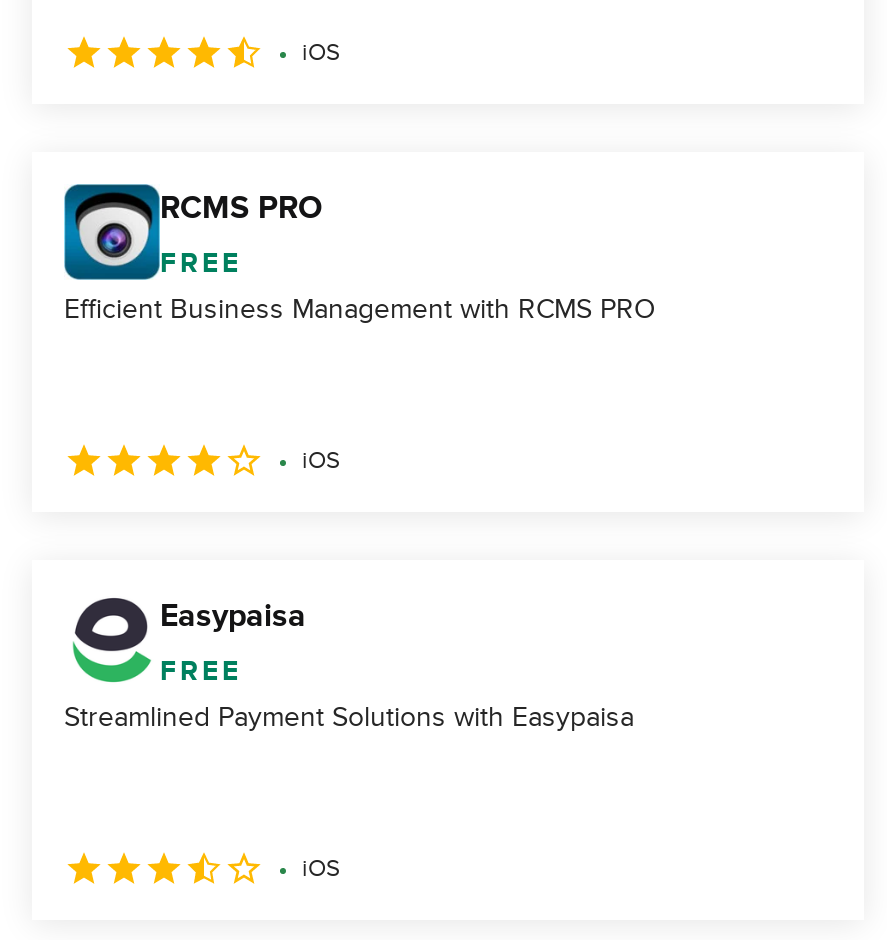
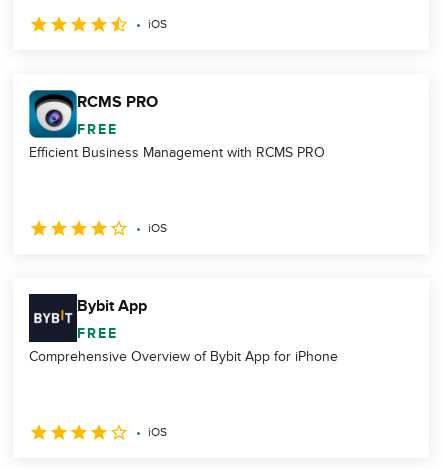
- [image]
- Easypaisa
+ [image]
+ Bybit App

- Streamlined Payment Solutions with Easypaisa
+ Comprehensive Overview of Bybit App for iPhone
